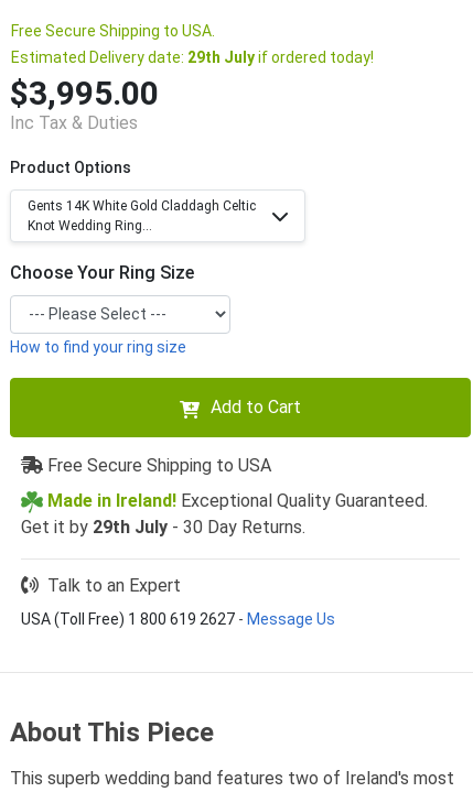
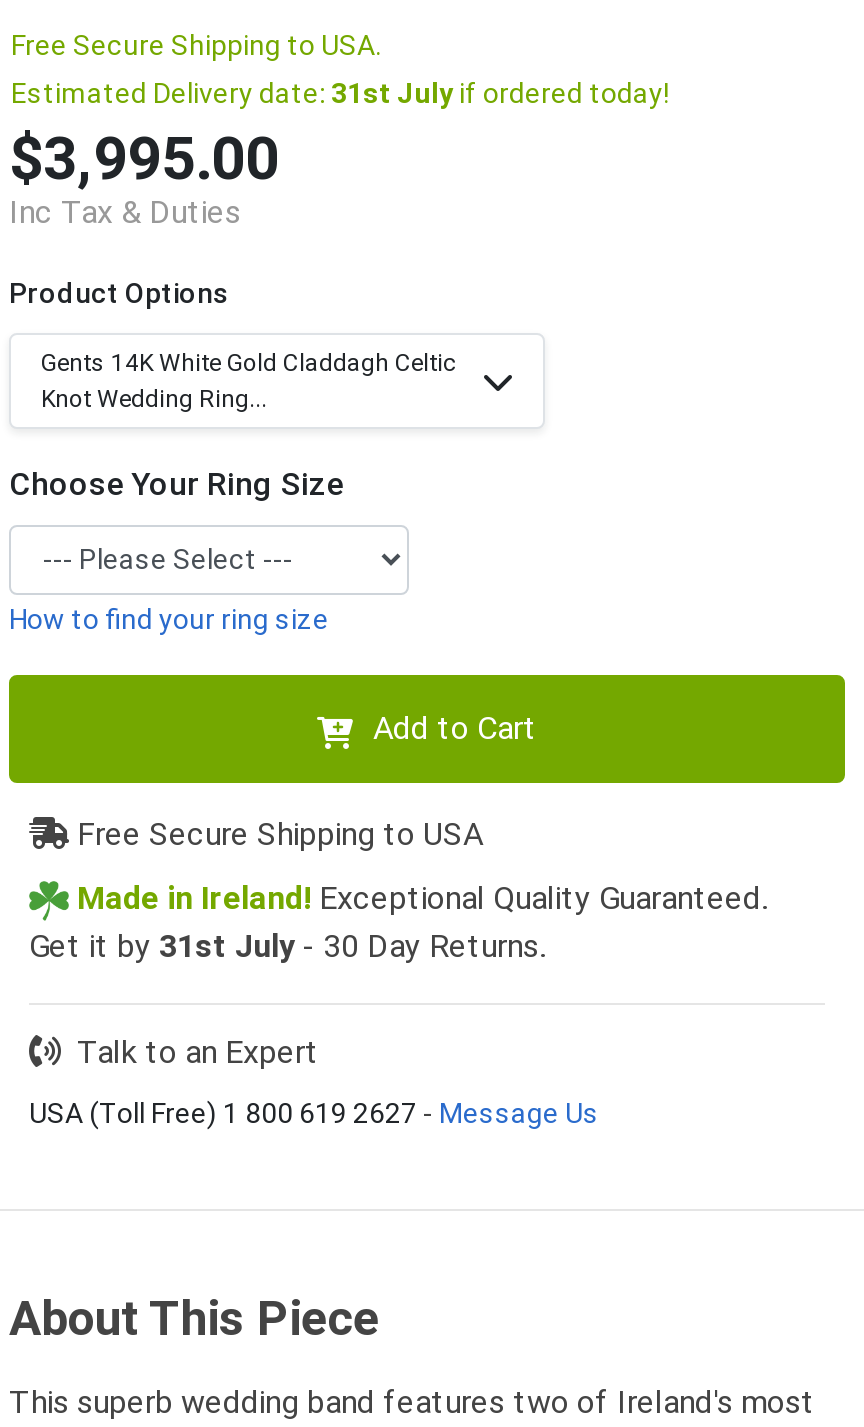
- Estimated Delivery date: 29th July if ordered today!
+ Estimated Delivery date: 31st July if ordered today!

- Get it by 29th July - 30 Day Returns.
+ Get it by 31st July - 30 Day Returns.
